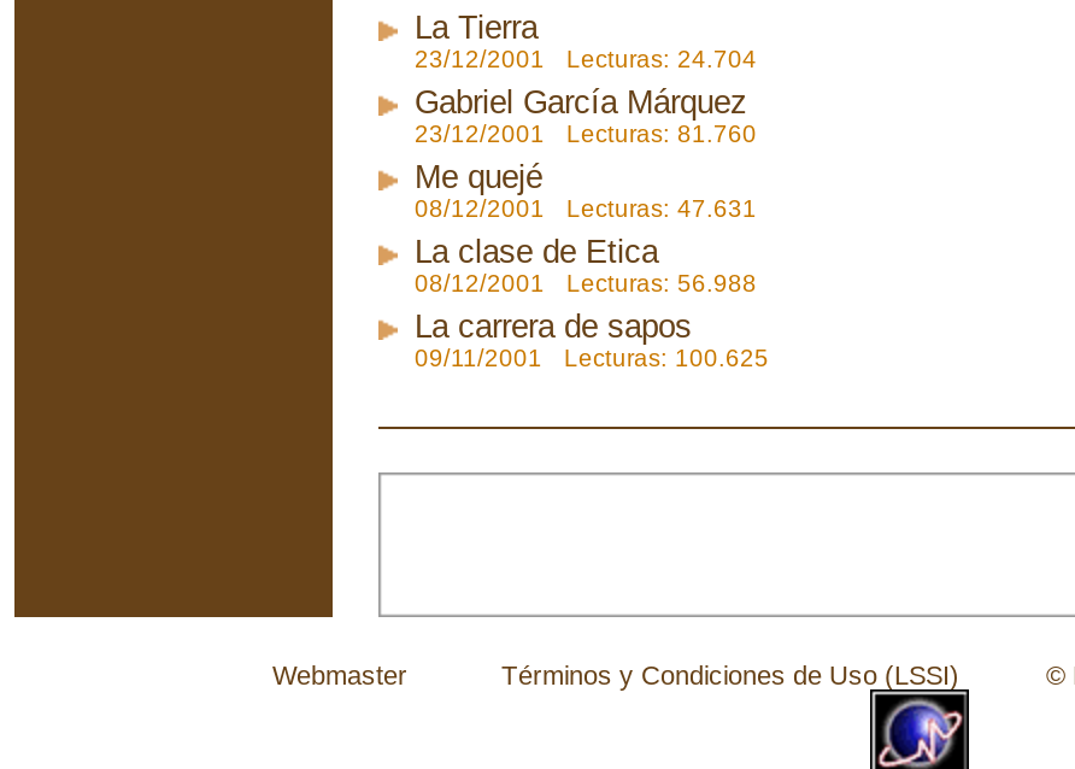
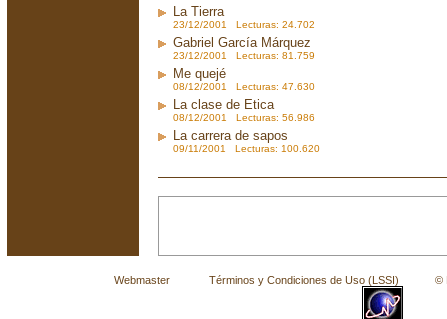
- 23/12/2001 Lecturas: 24.704
+ 23/12/2001 Lecturas: 24.702

- 23/12/2001 Lecturas: 81.760
+ 23/12/2001 Lecturas: 81.759

- 08/12/2001 Lecturas: 47.631
+ 08/12/2001 Lecturas: 47.630

- 08/12/2001 Lecturas: 56.988
+ 08/12/2001 Lecturas: 56.986

- 09/11/2001 Lecturas: 100.625
+ 09/11/2001 Lecturas: 100.620
